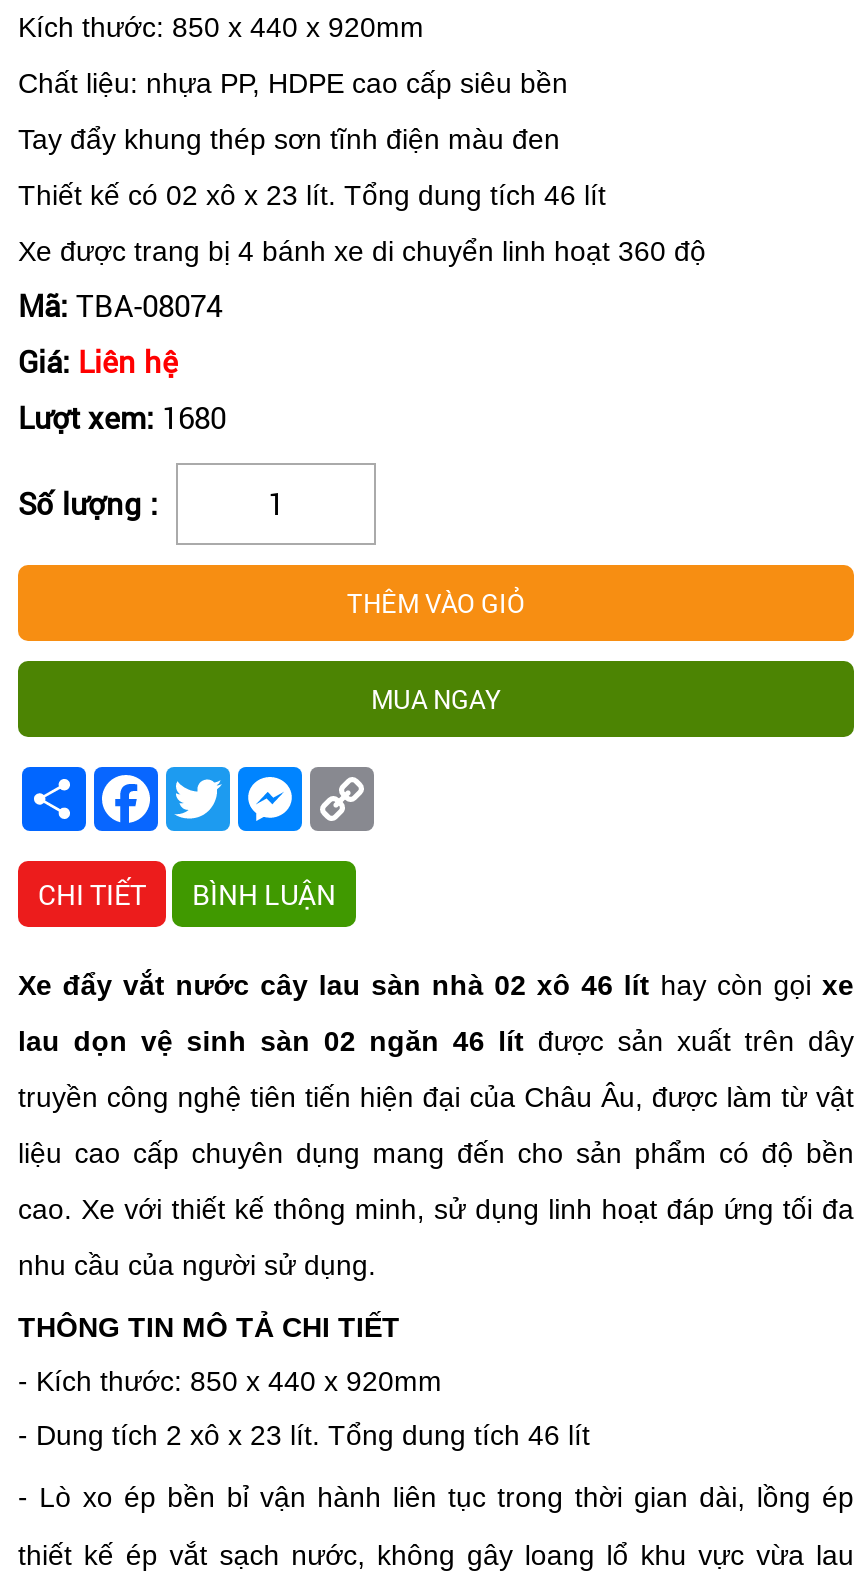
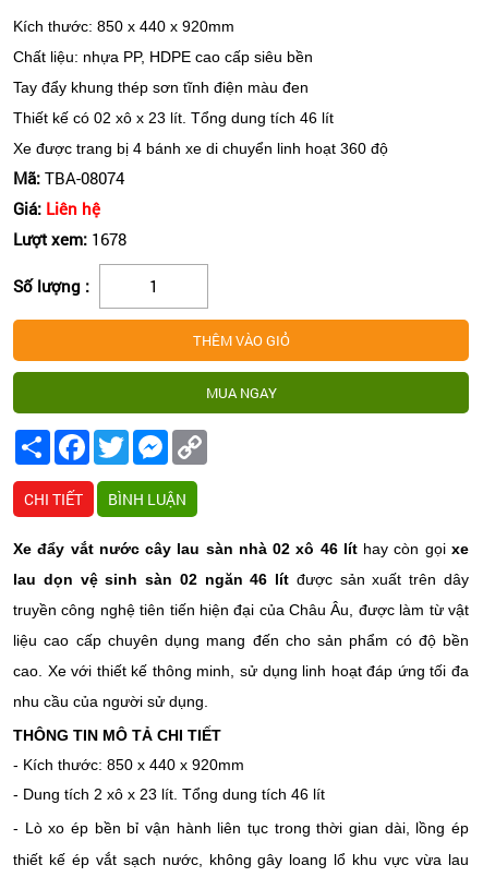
- Lượt xem: 1680
+ Lượt xem: 1678
